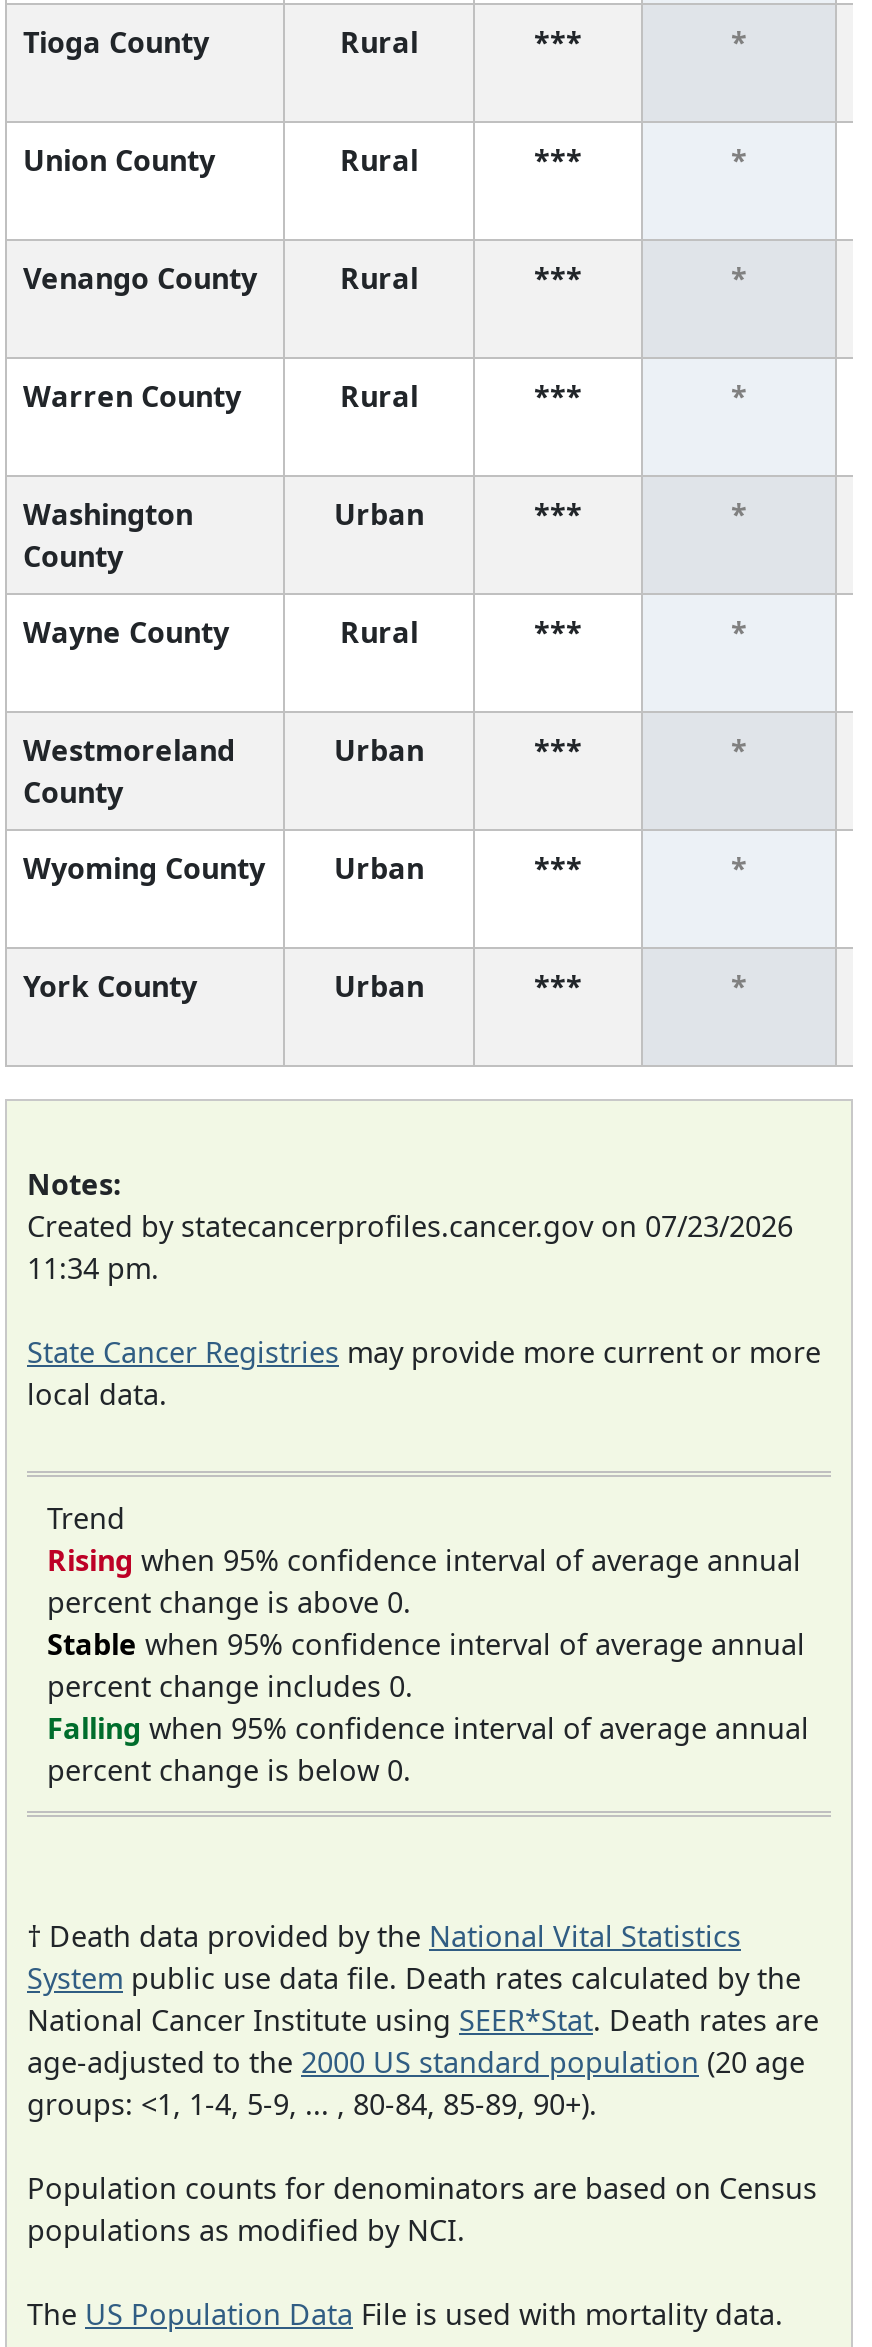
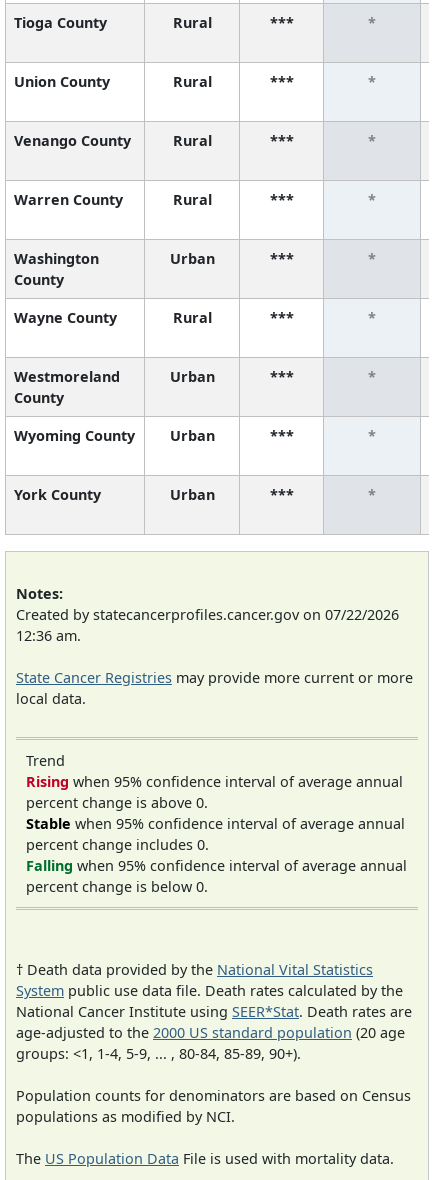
- Created by statecancerprofiles.cancer.gov on 07/23/2026
- 11:34 pm.
+ Created by statecancerprofiles.cancer.gov on 07/22/2026
+ 12:36 am.
